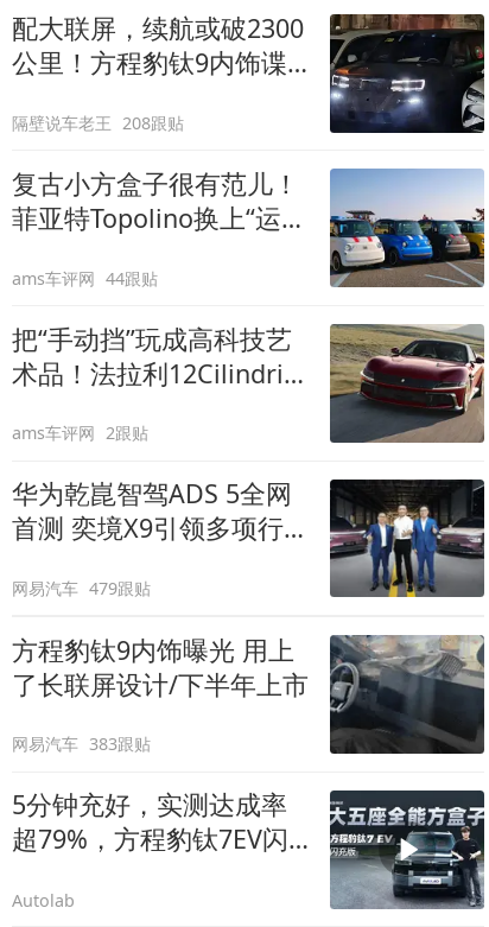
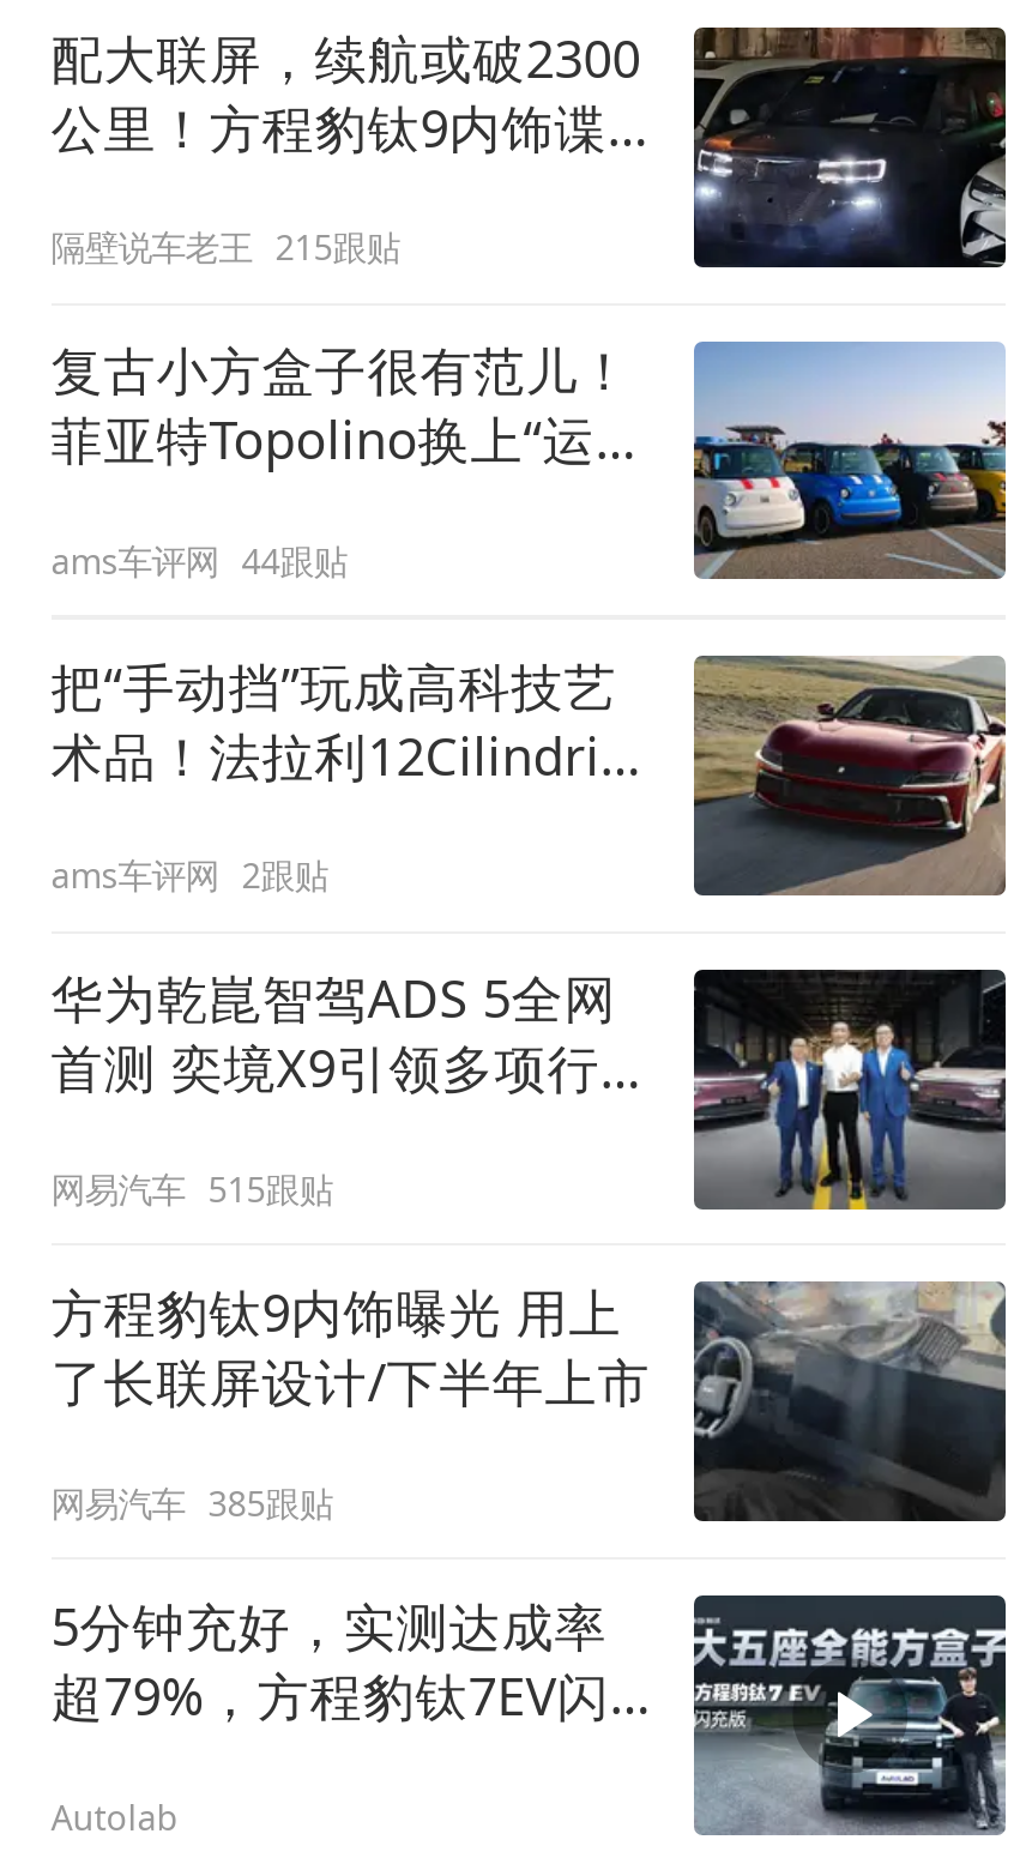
- 隔壁说车老王 208跟贴
+ 隔壁说车老王 215跟贴

- 网易汽车 479跟贴
+ 网易汽车 515跟贴

- 网易汽车 383跟贴
+ 网易汽车 385跟贴
